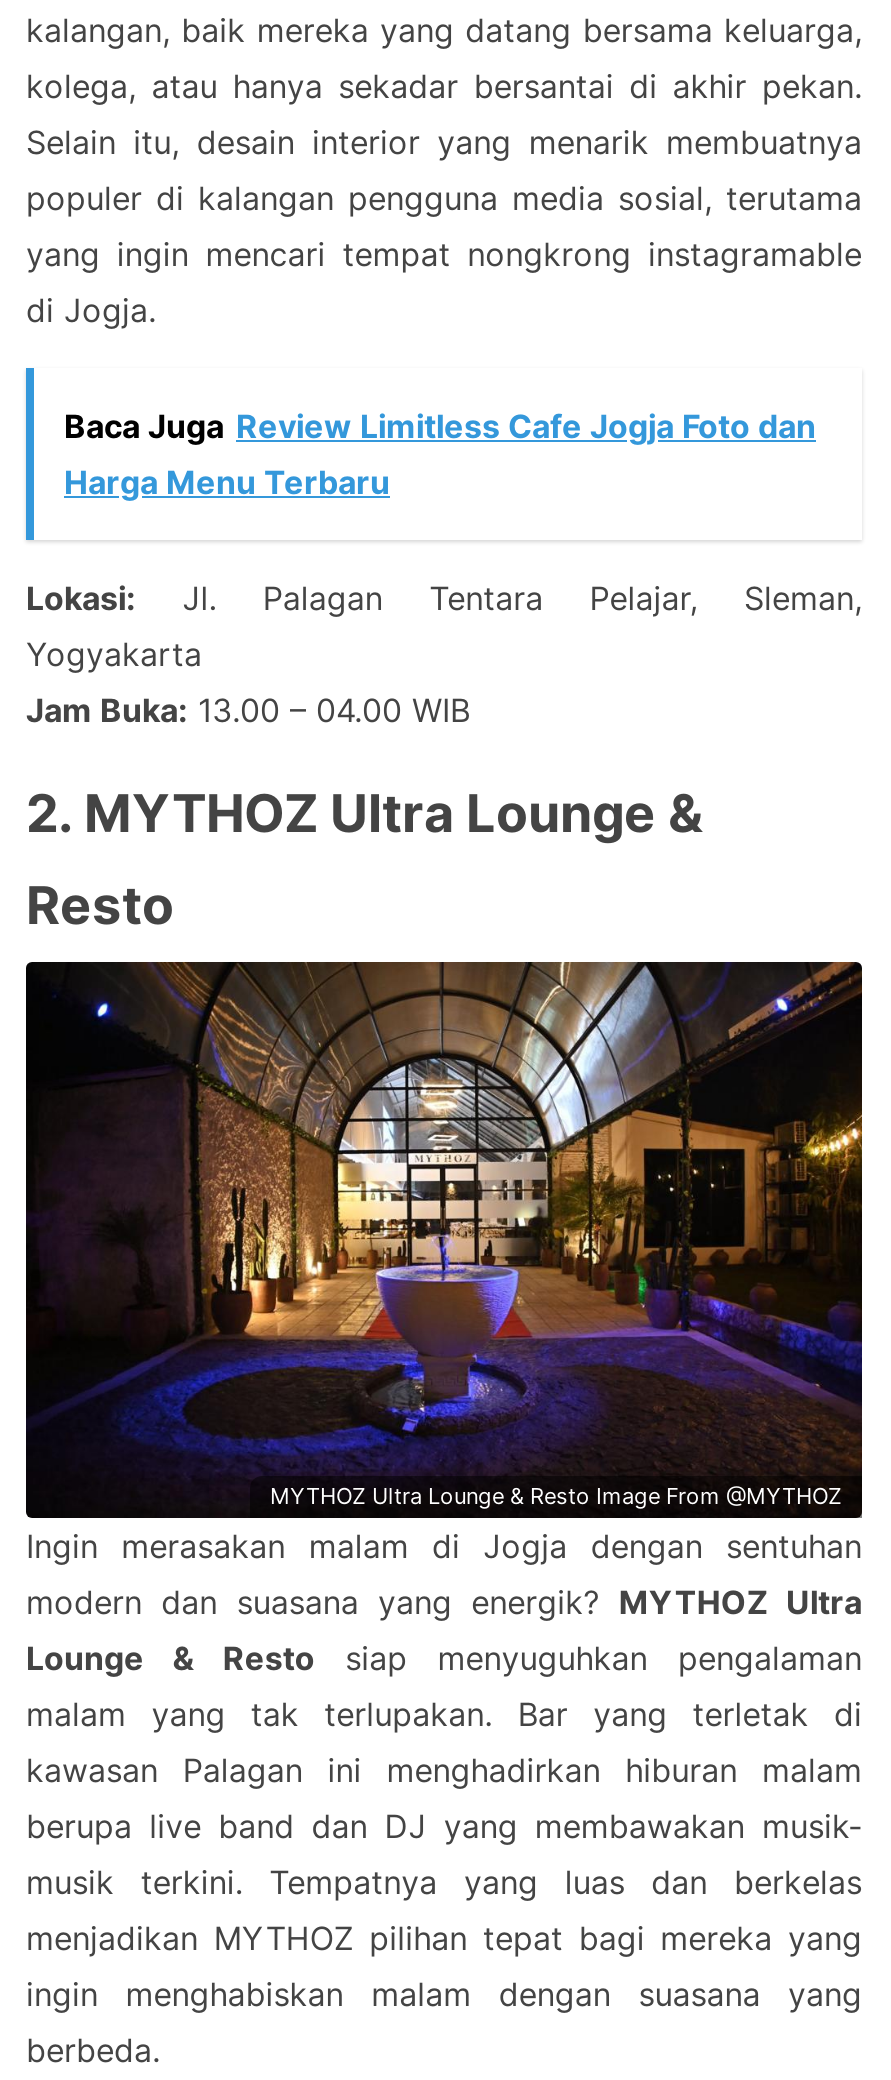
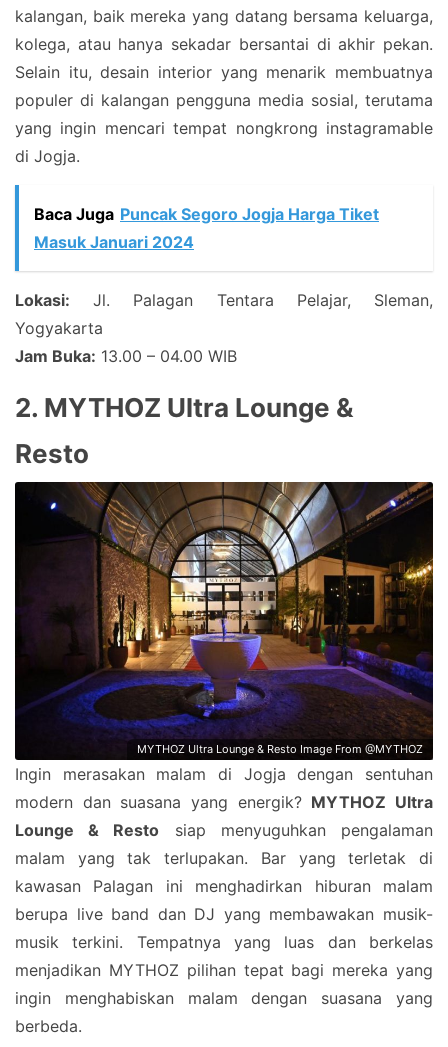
- Baca Juga Review Limitless Cafe Jogja Foto dan
- Harga Menu Terbaru
+ Baca Juga Puncak Segoro Jogja Harga Tiket
+ Masuk Januari 2024
